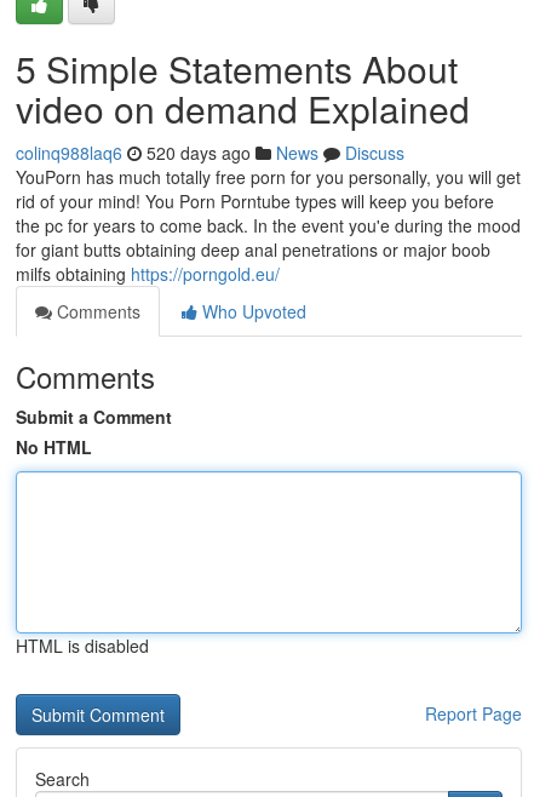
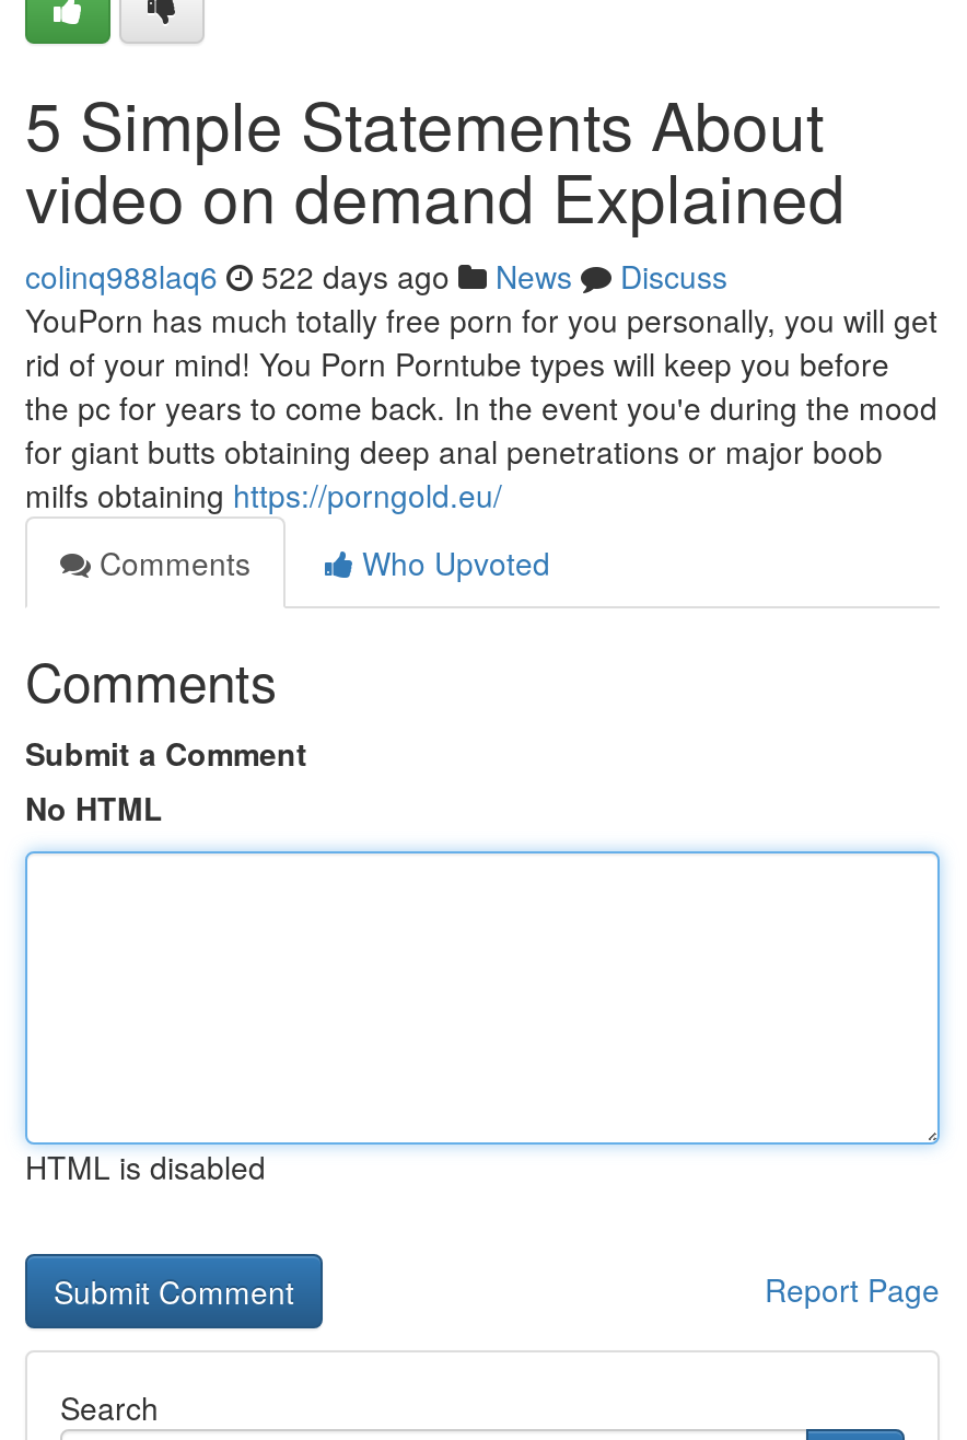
- colinq988laq6 520 days ago News Discuss
+ colinq988laq6 522 days ago News Discuss
